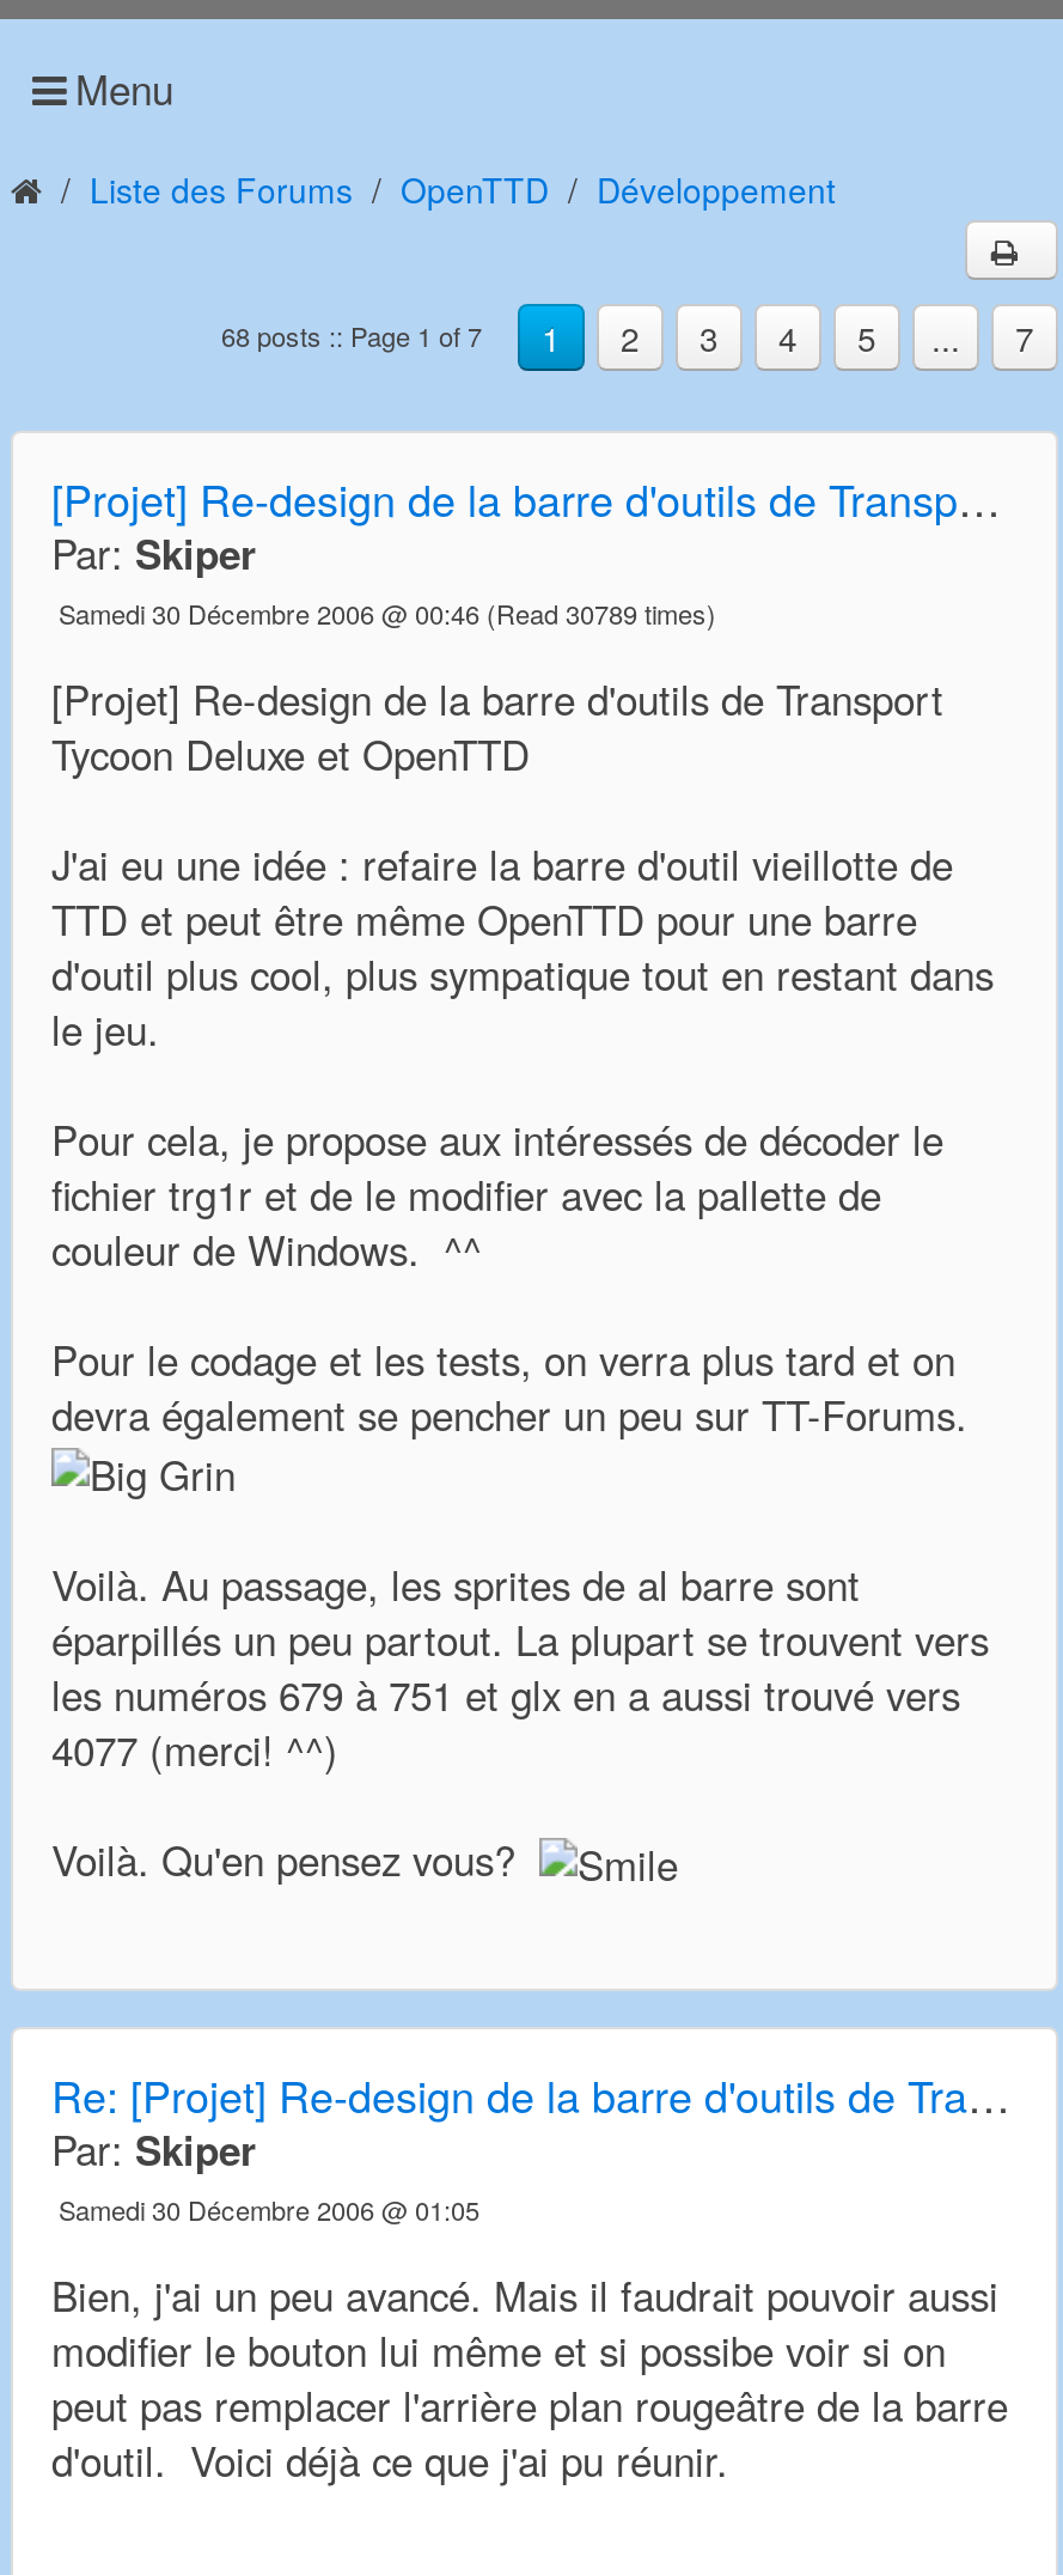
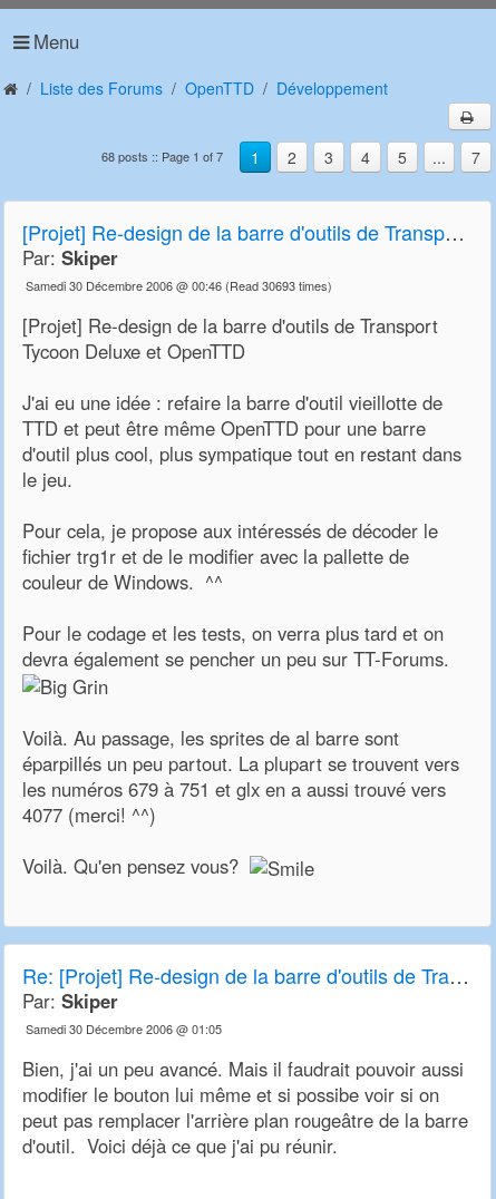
- Samedi 30 Décembre 2006 @ 00:46 (Read 30789 times)
+ Samedi 30 Décembre 2006 @ 00:46 (Read 30693 times)
